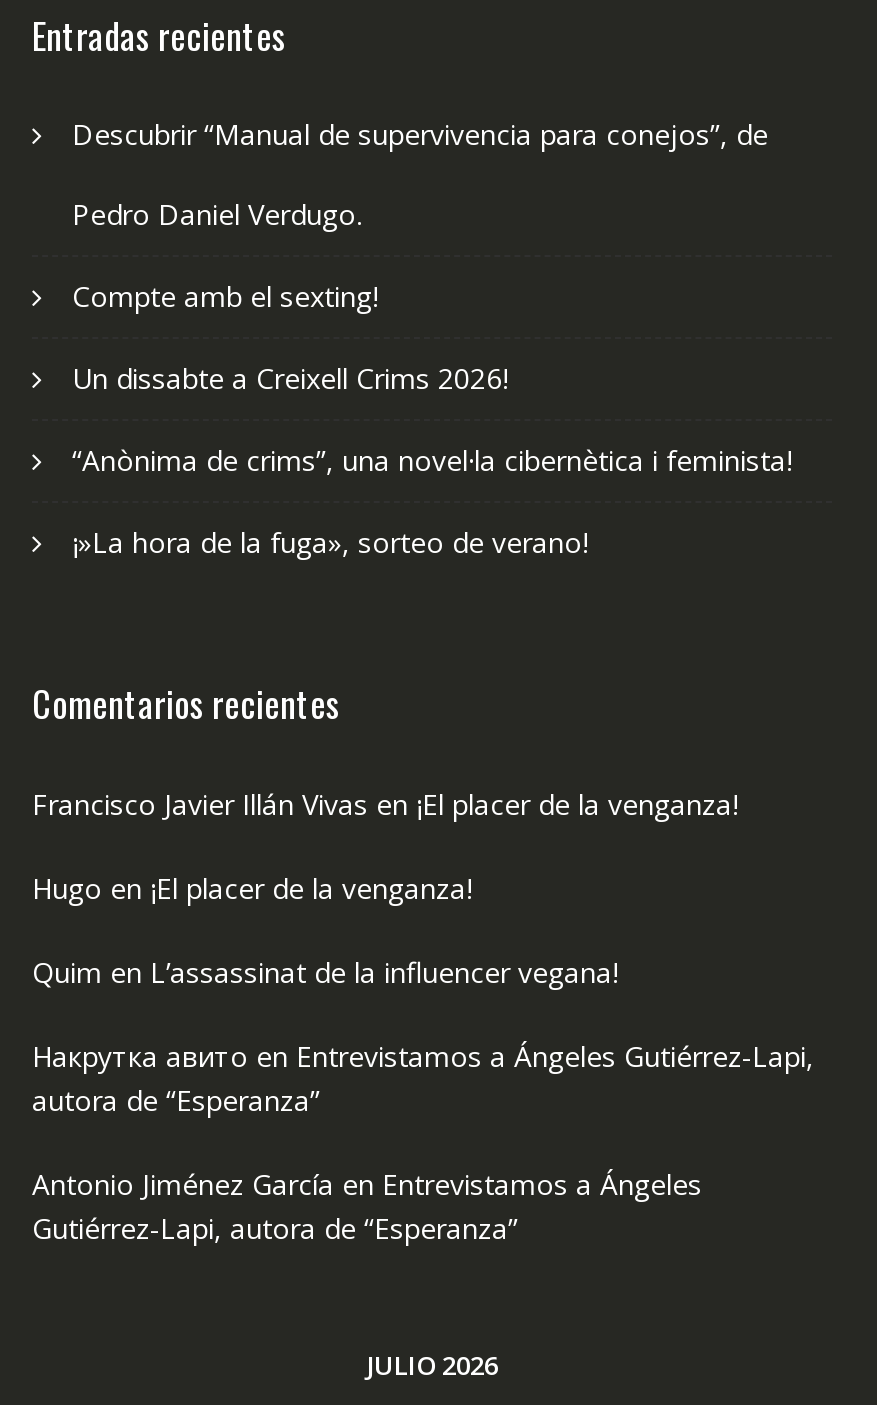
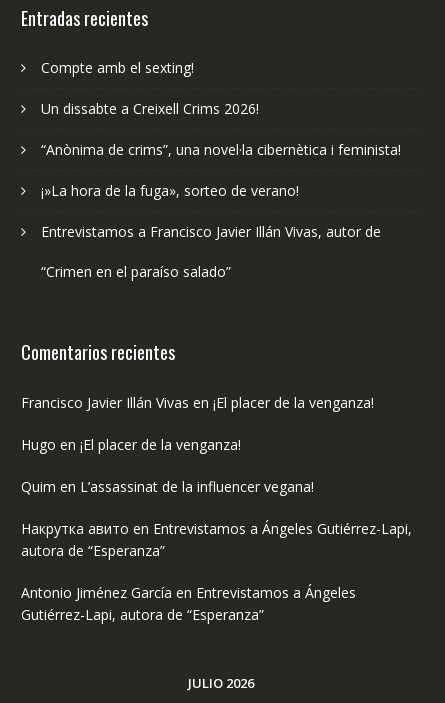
- Descubrir “Manual de supervivencia para conejos”, de
- Pedro Daniel Verdugo.

moved up: Compte amb el sexting! | Un dissabte a Creixell Crims 2026! | “Anònima de crims”, una novel·la cibernètica i feminista! | ¡»La hora de la fuga», sorteo de verano!

+ Entrevistamos a Francisco Javier Illán Vivas, autor de
+ “Crimen en el paraíso salado”
